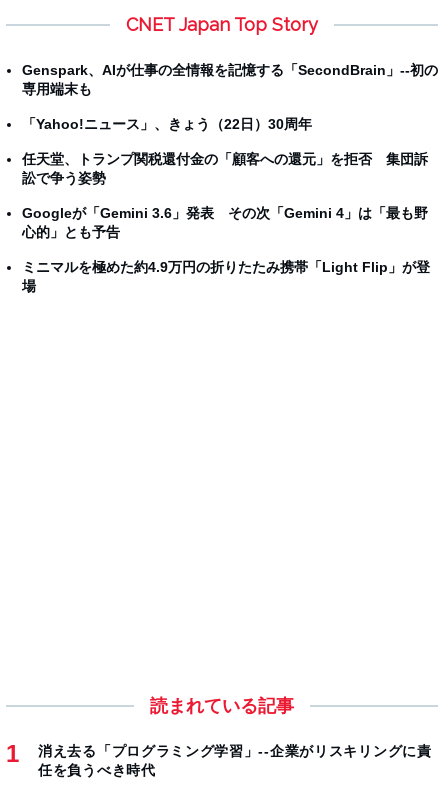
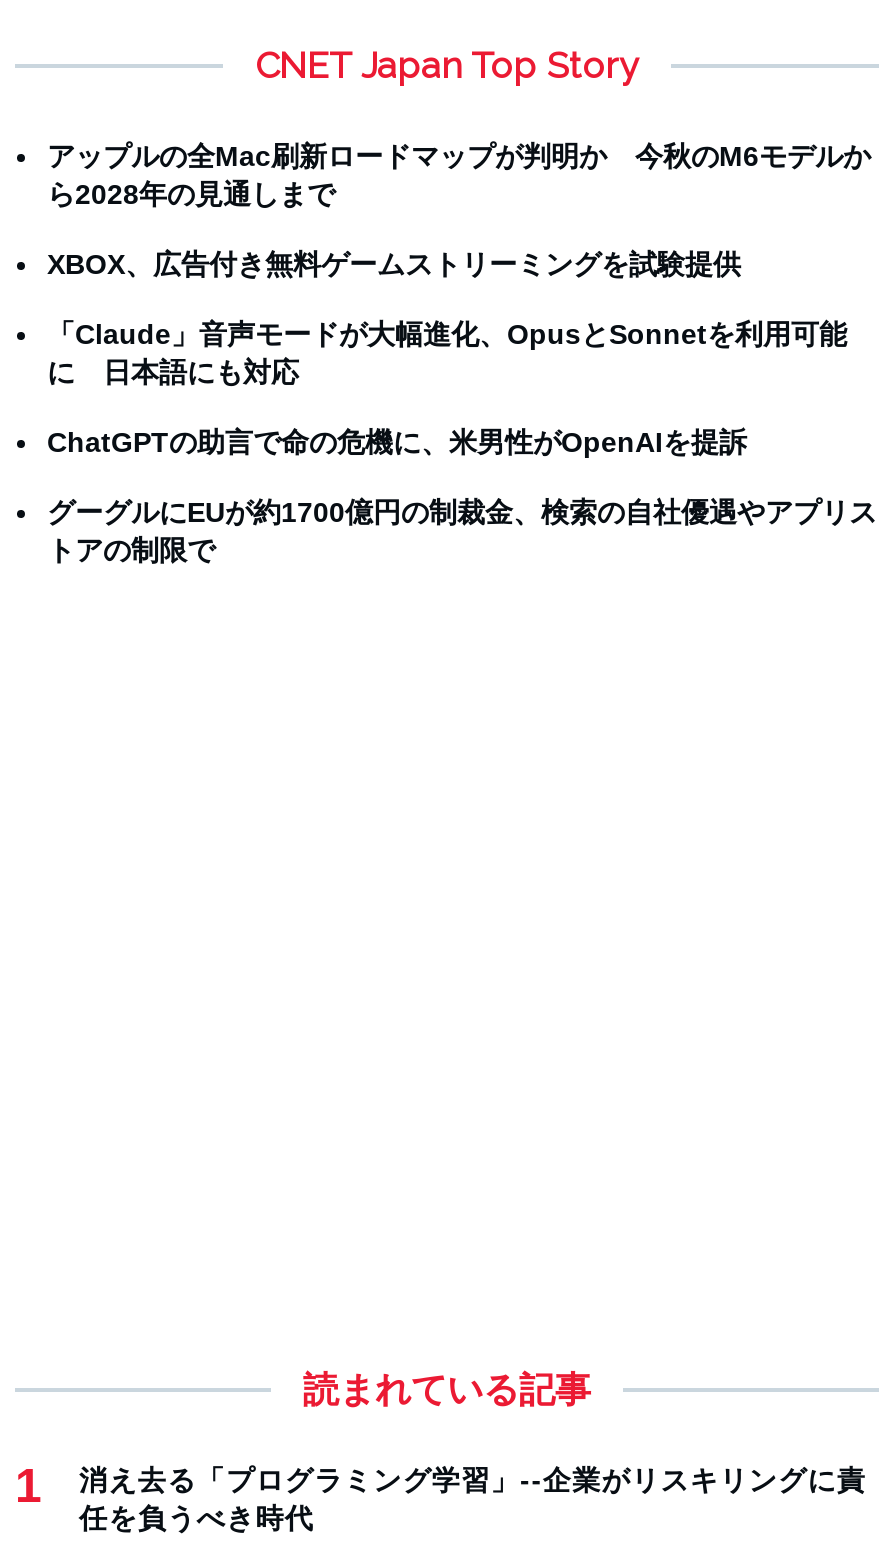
- Genspark、AIが仕事の全情報を記憶する「SecondBrain」--初の
- 専用端末も
+ アップルの全Mac刷新ロードマップが判明か 今秋のM6モデルか
+ ら2028年の見通しまで

- 「Yahoo!ニュース」、きょう（22日）30周年
+ XBOX、広告付き無料ゲームストリーミングを試験提供

- 任天堂、トランプ関税還付金の「顧客への還元」を拒否 集団訴
- 訟で争う姿勢
+ 「Claude」音声モードが大幅進化、OpusとSonnetを利用可能
+ に 日本語にも対応

- Googleが「Gemini 3.6」発表 その次「Gemini 4」は「最も野
- 心的」とも予告
+ ChatGPTの助言で命の危機に、米男性がOpenAIを提訴

- ミニマルを極めた約4.9万円の折りたたみ携帯「Light Flip」が登
- 場
+ グーグルにEUが約1700億円の制裁金、検索の自社優遇やアプリス
+ トアの制限で
